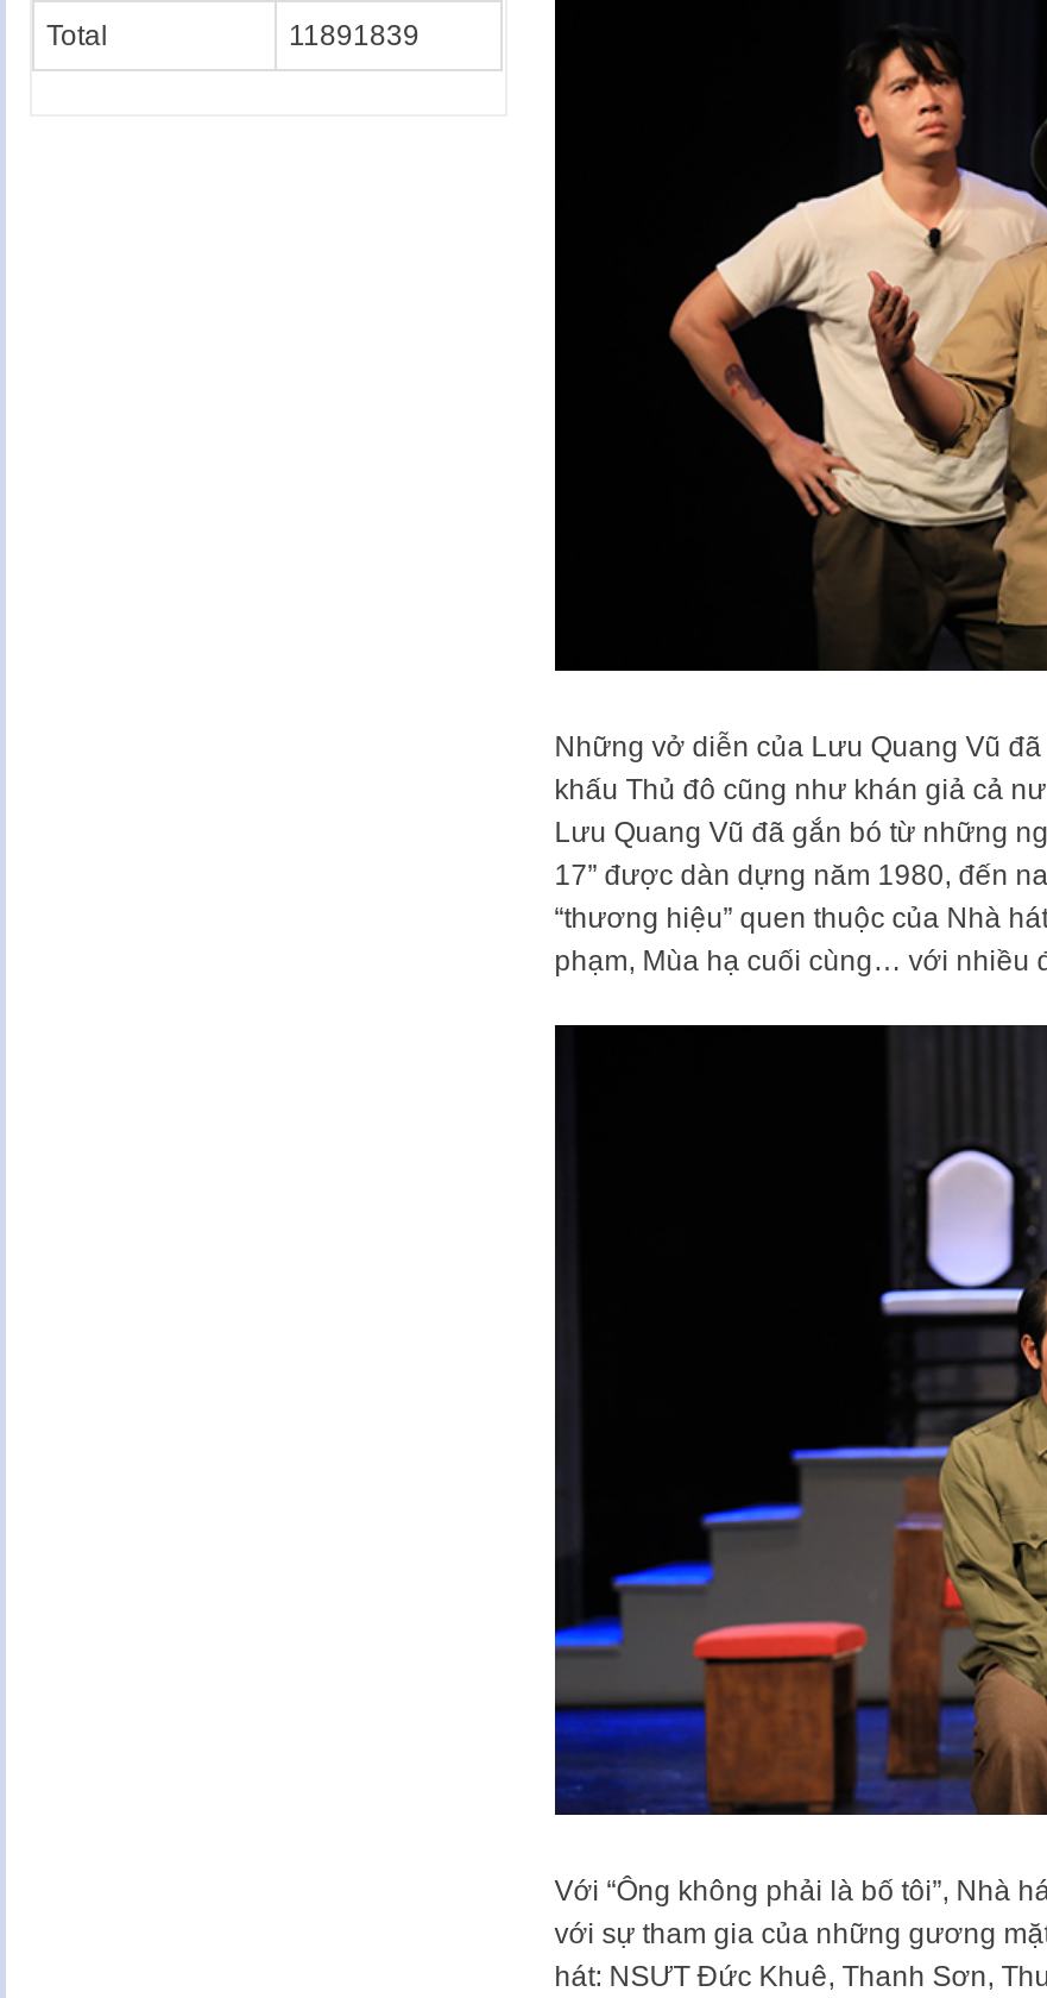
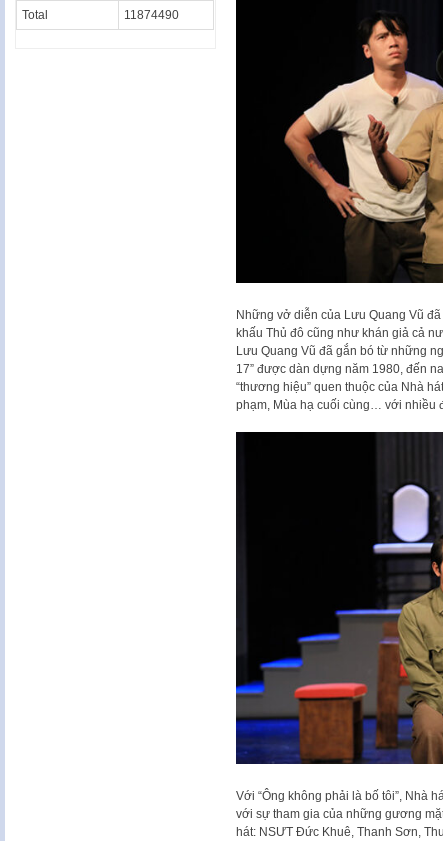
- 11891839
+ 11874490
